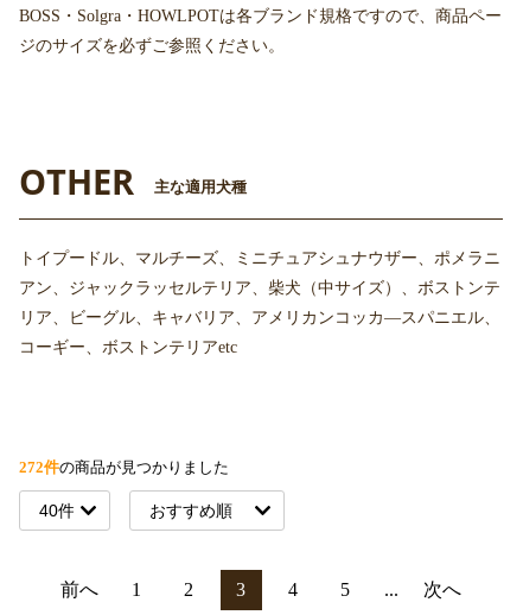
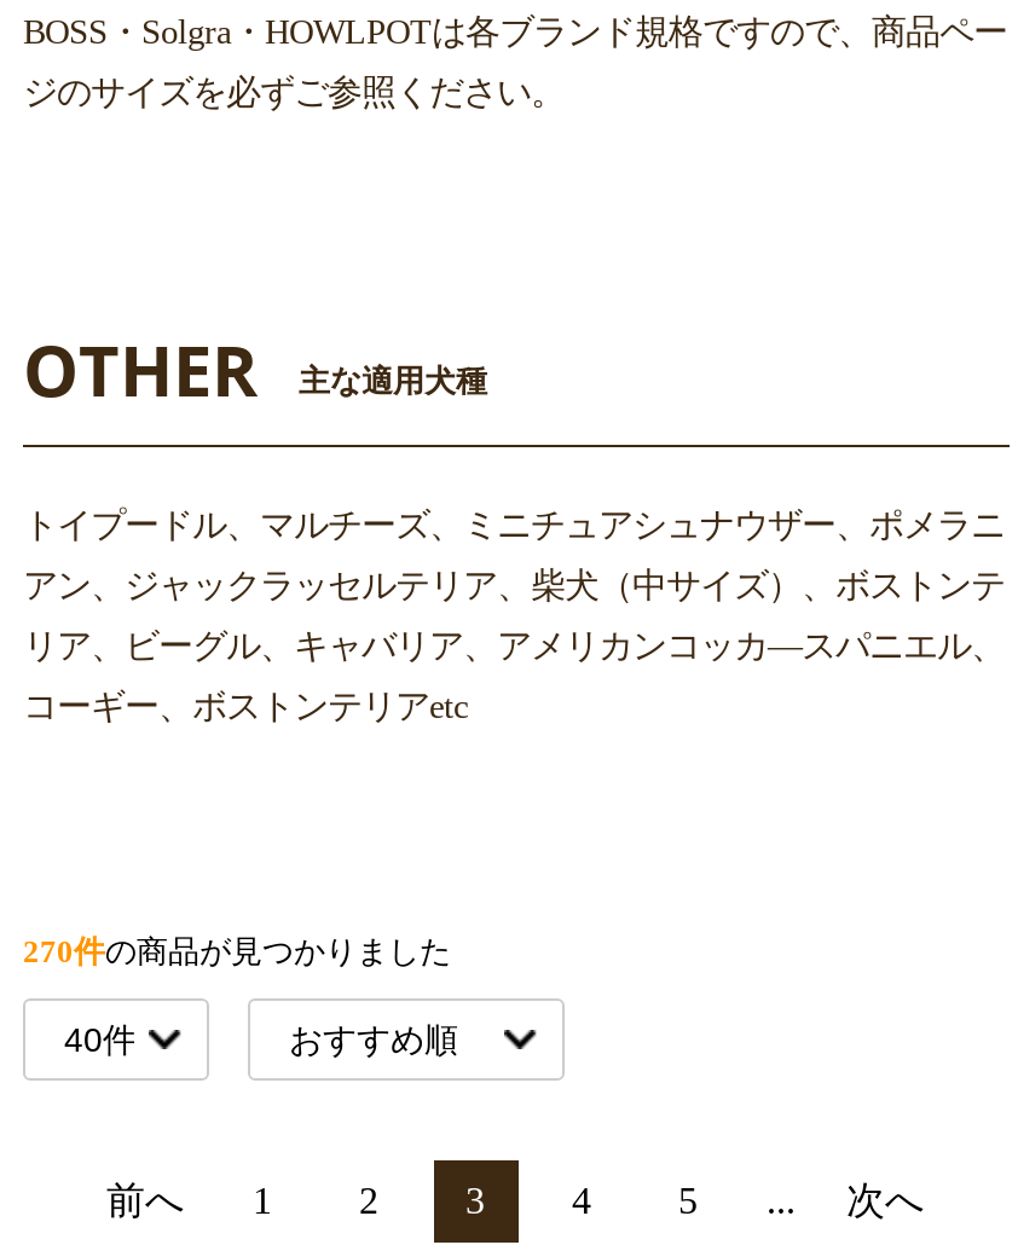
- 272件の商品が見つかりました
+ 270件の商品が見つかりました
